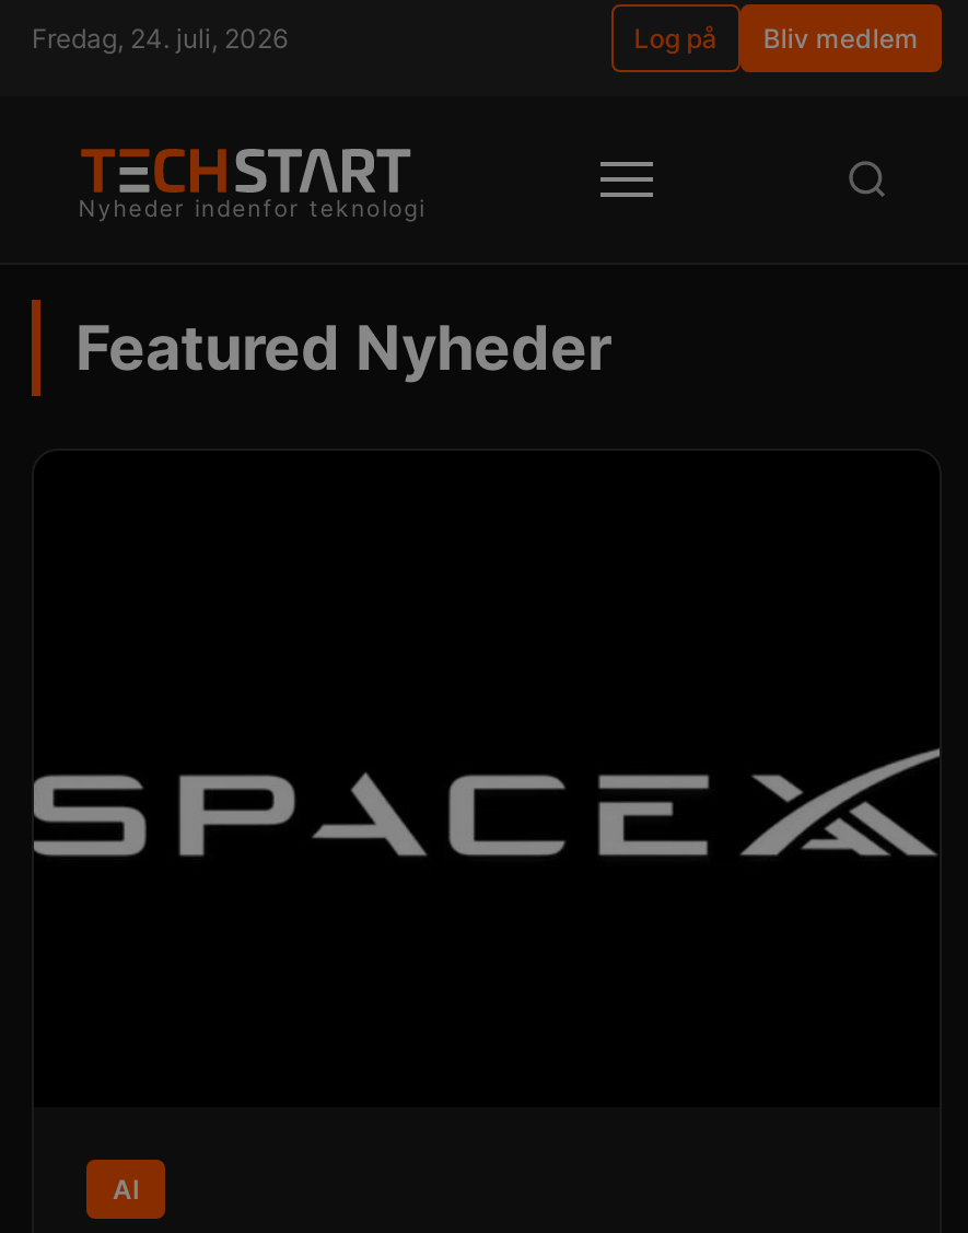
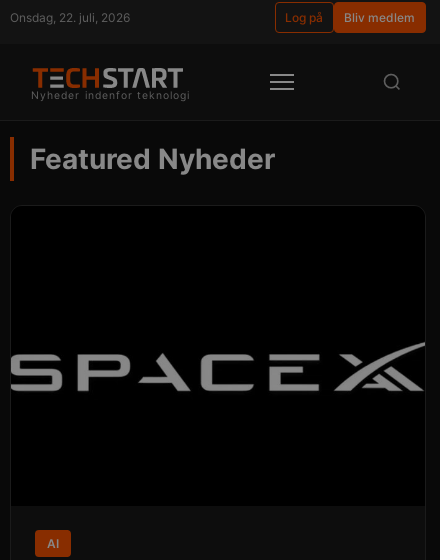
- Fredag, 24. juli, 2026
+ Onsdag, 22. juli, 2026
